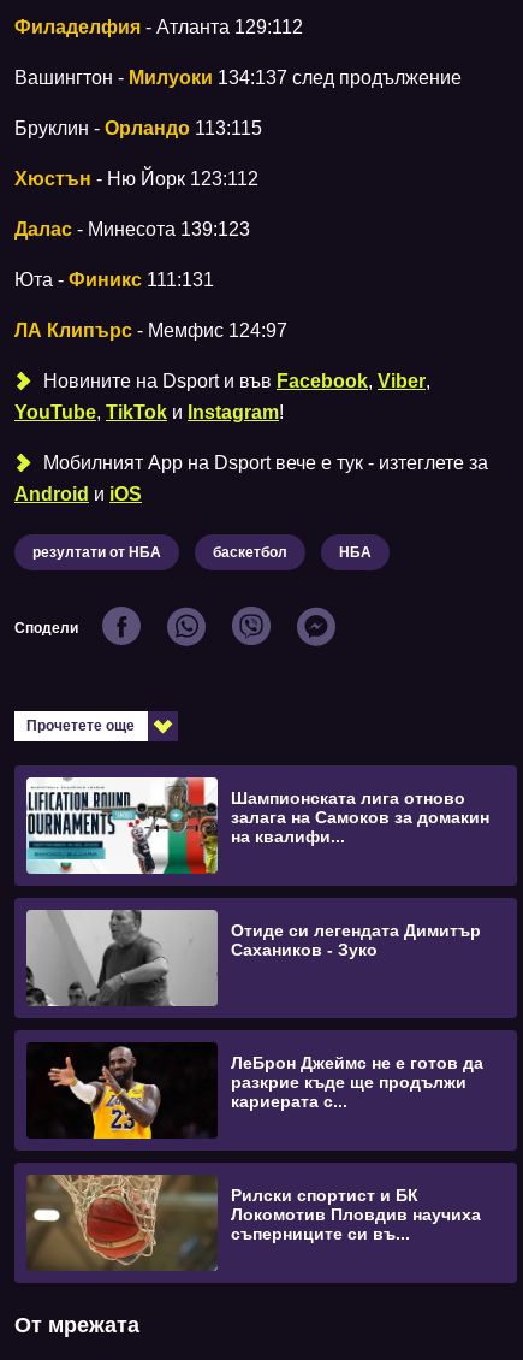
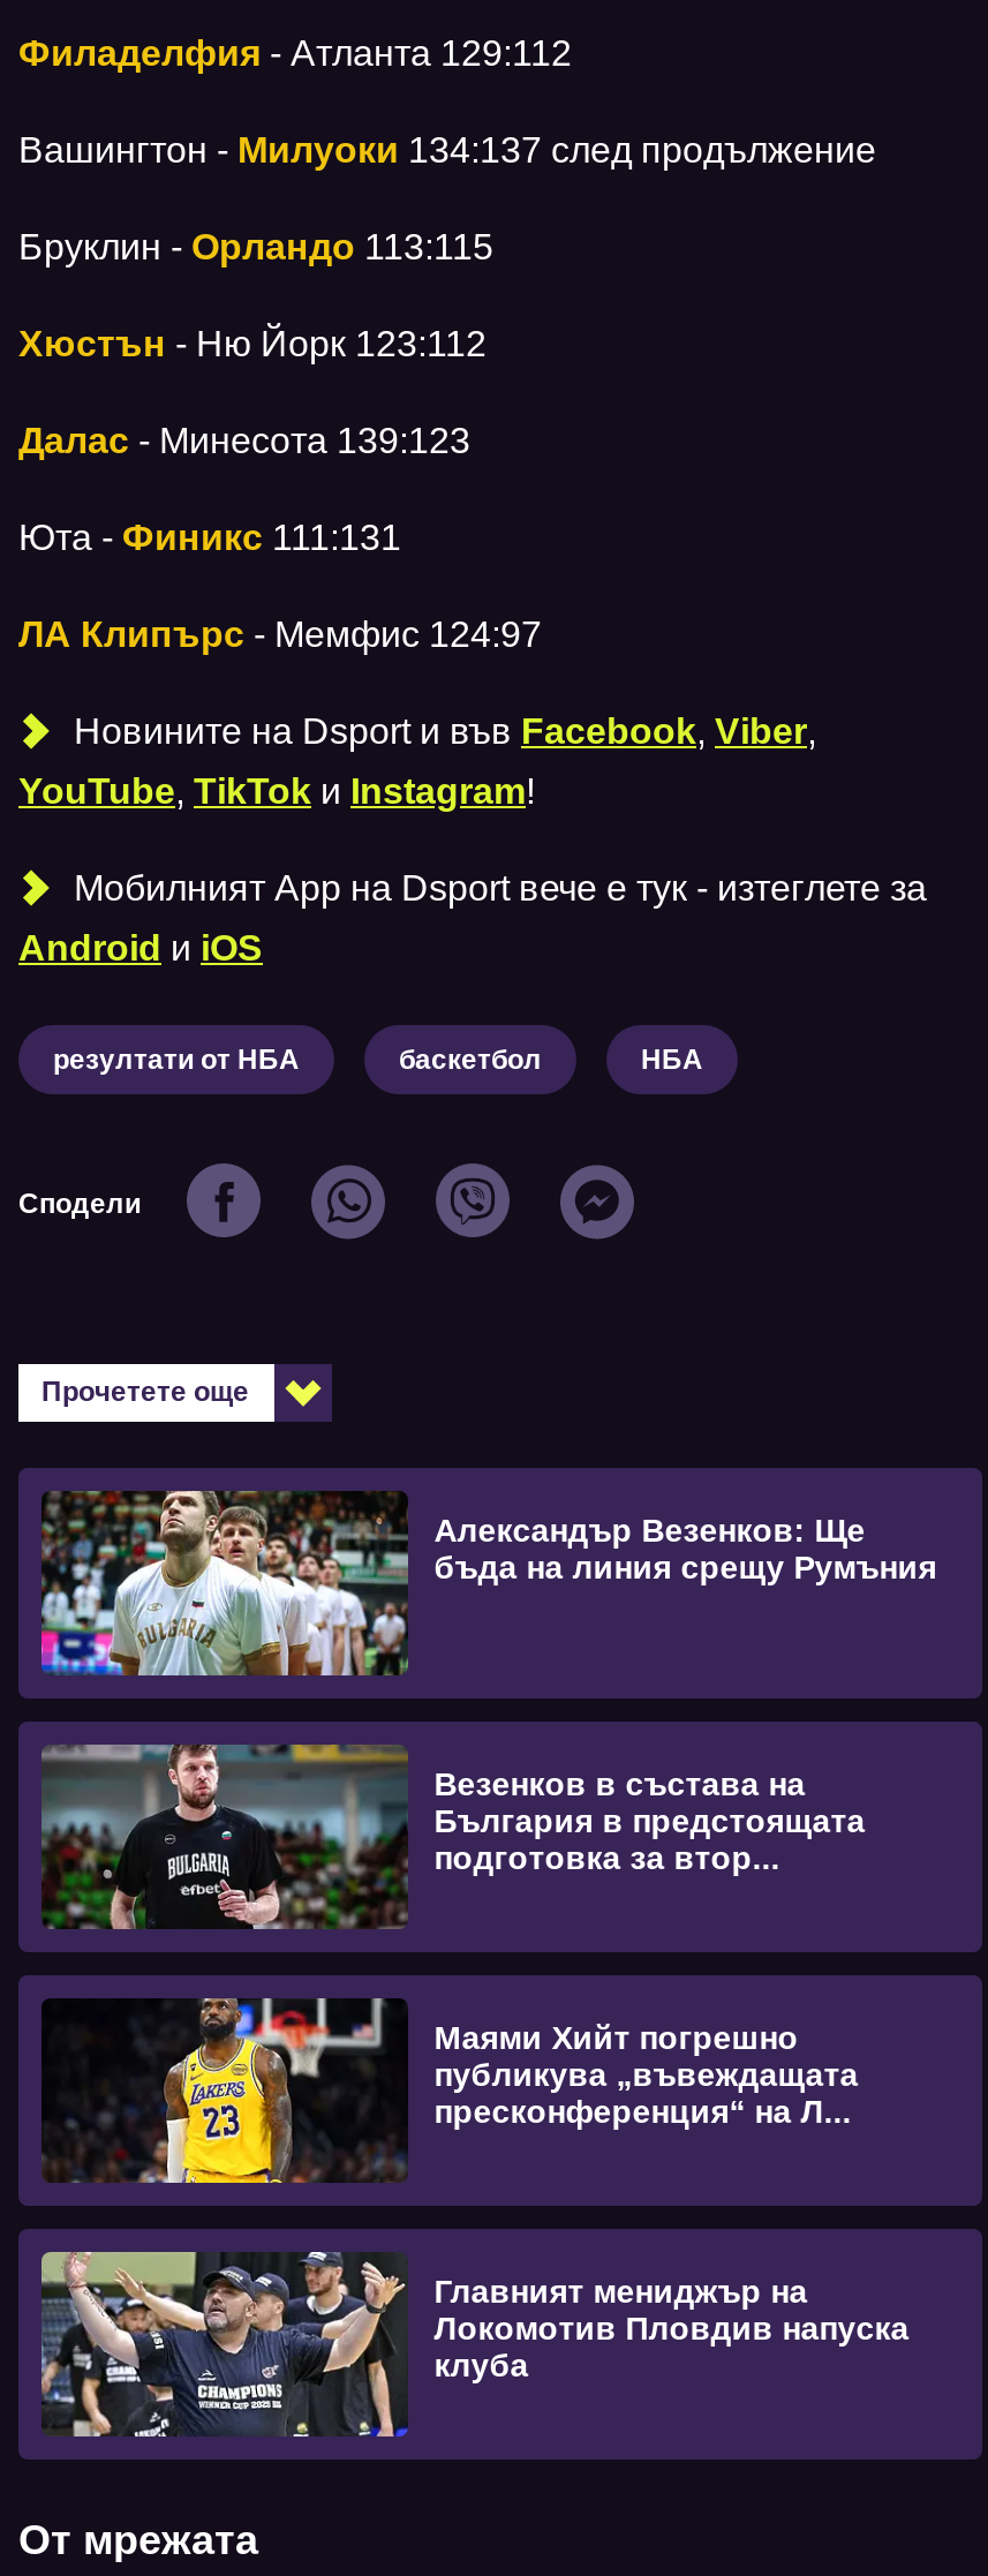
- [image]
- Шампионската лига отново
- залага на Самоков за домакин
- на квалифи...
+ [image]
+ Александър Везенков: Ще
+ бъда на линия срещу Румъния

- [image]
- Отиде си легендата Димитър
- Сахаников - Зуко
+ [image]
+ Везенков в състава на
+ България в предстоящата
+ подготовка за втор...

- [image]
- ЛеБрон Джеймс не е готов да
- разкрие къде ще продължи
- кариерата с...
+ [image]
+ Маями Хийт погрешно
+ публикува „въвеждащата
+ пресконференция“ на Л...

- [image]
- Рилски спортист и БК
- Локомотив Пловдив научиха
- съперниците си въ...
+ [image]
+ Главният мениджър на
+ Локомотив Пловдив напуска
+ клуба
